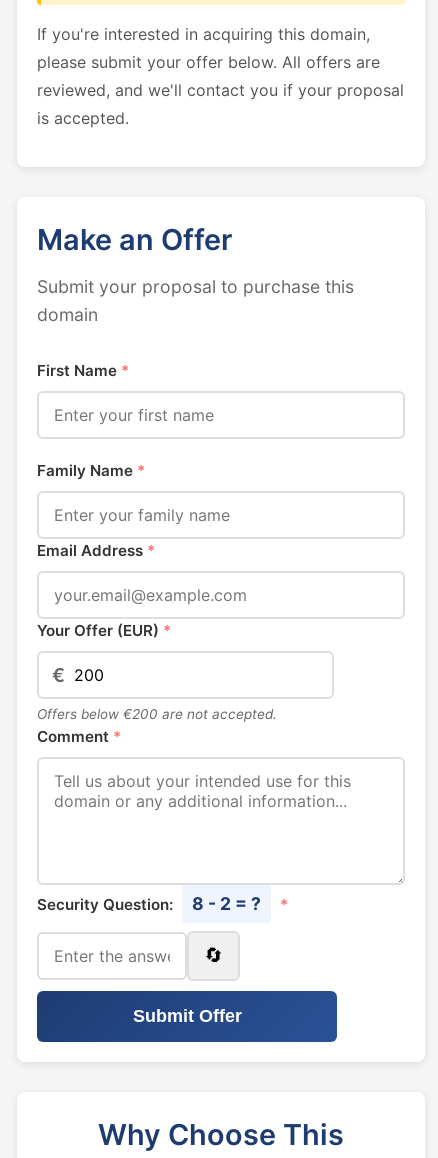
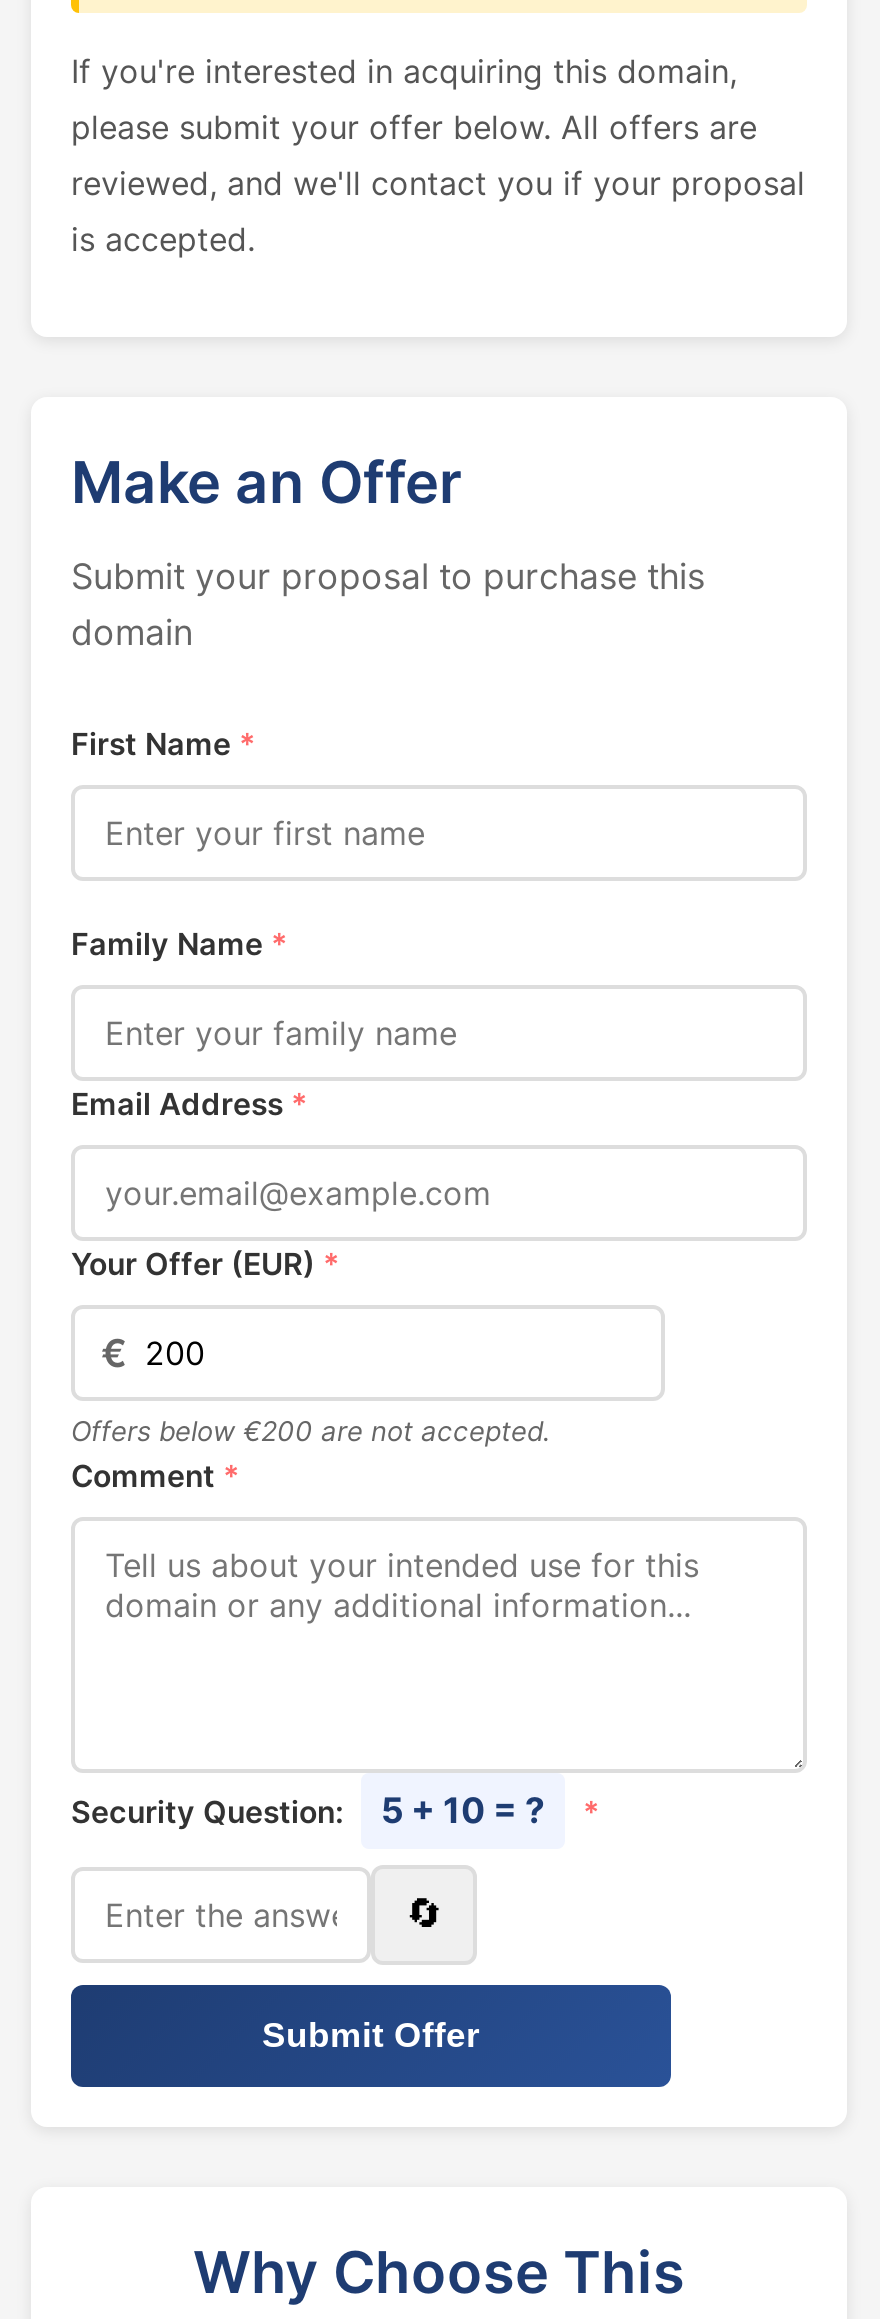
- 8 - 2 = ?
+ 5 + 10 = ?
